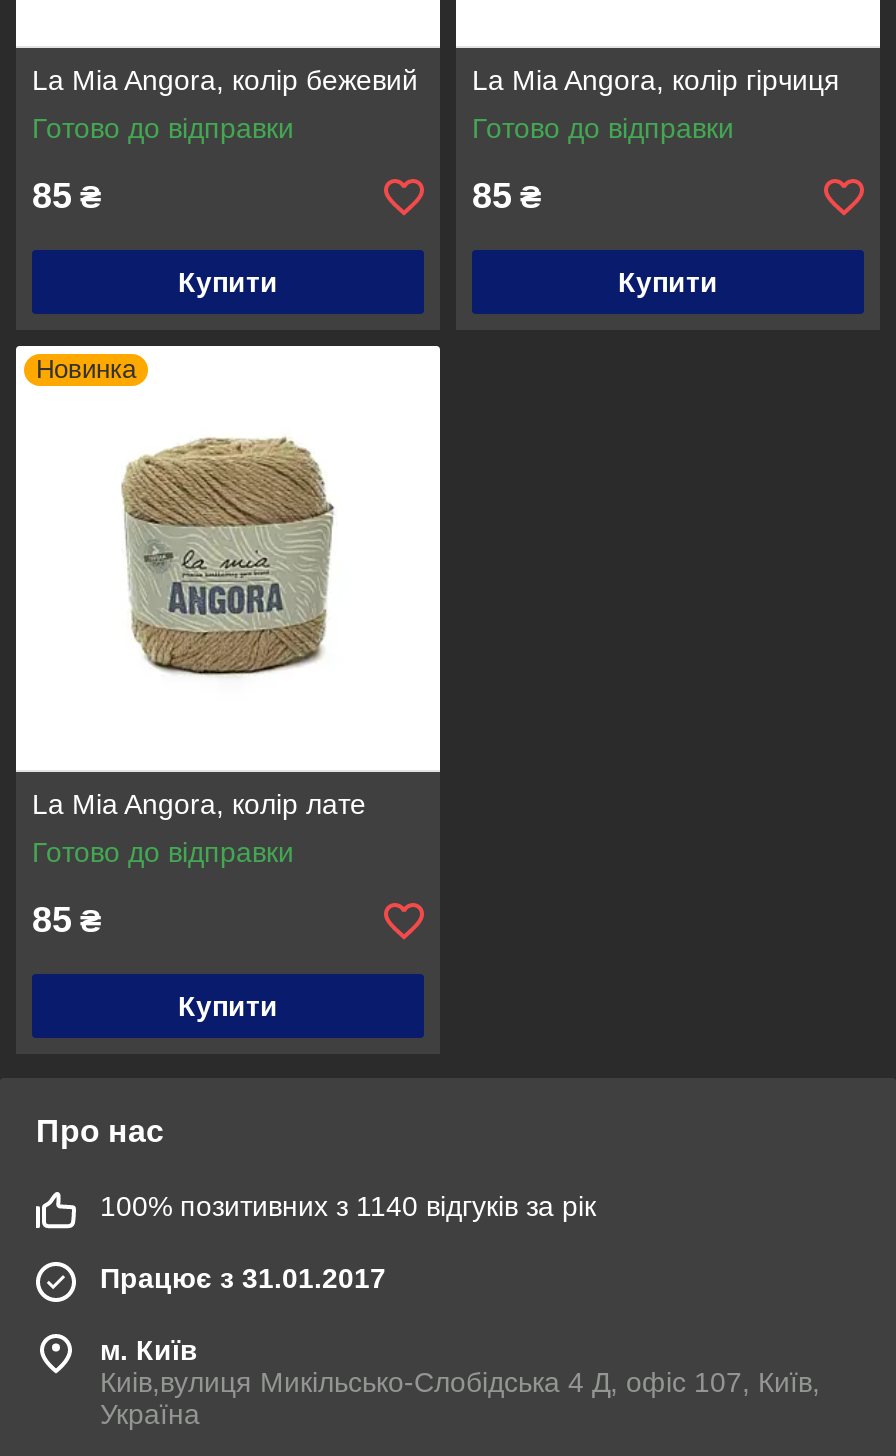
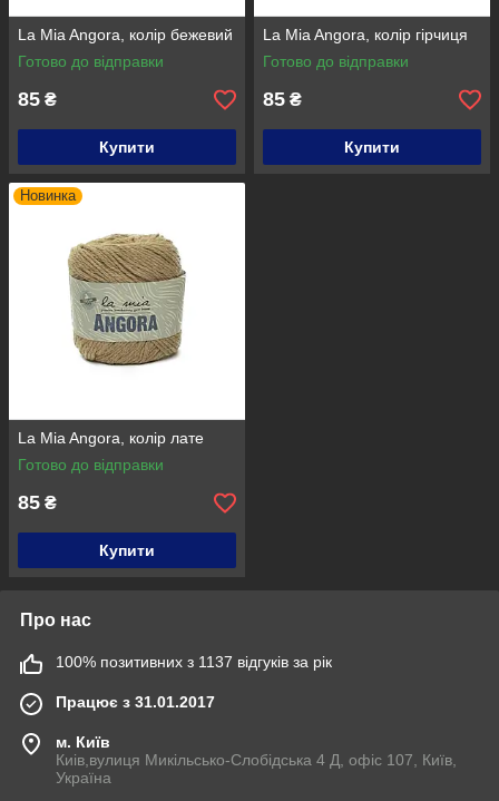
- 100% позитивних з 1140 відгуків за рік
+ 100% позитивних з 1137 відгуків за рік
